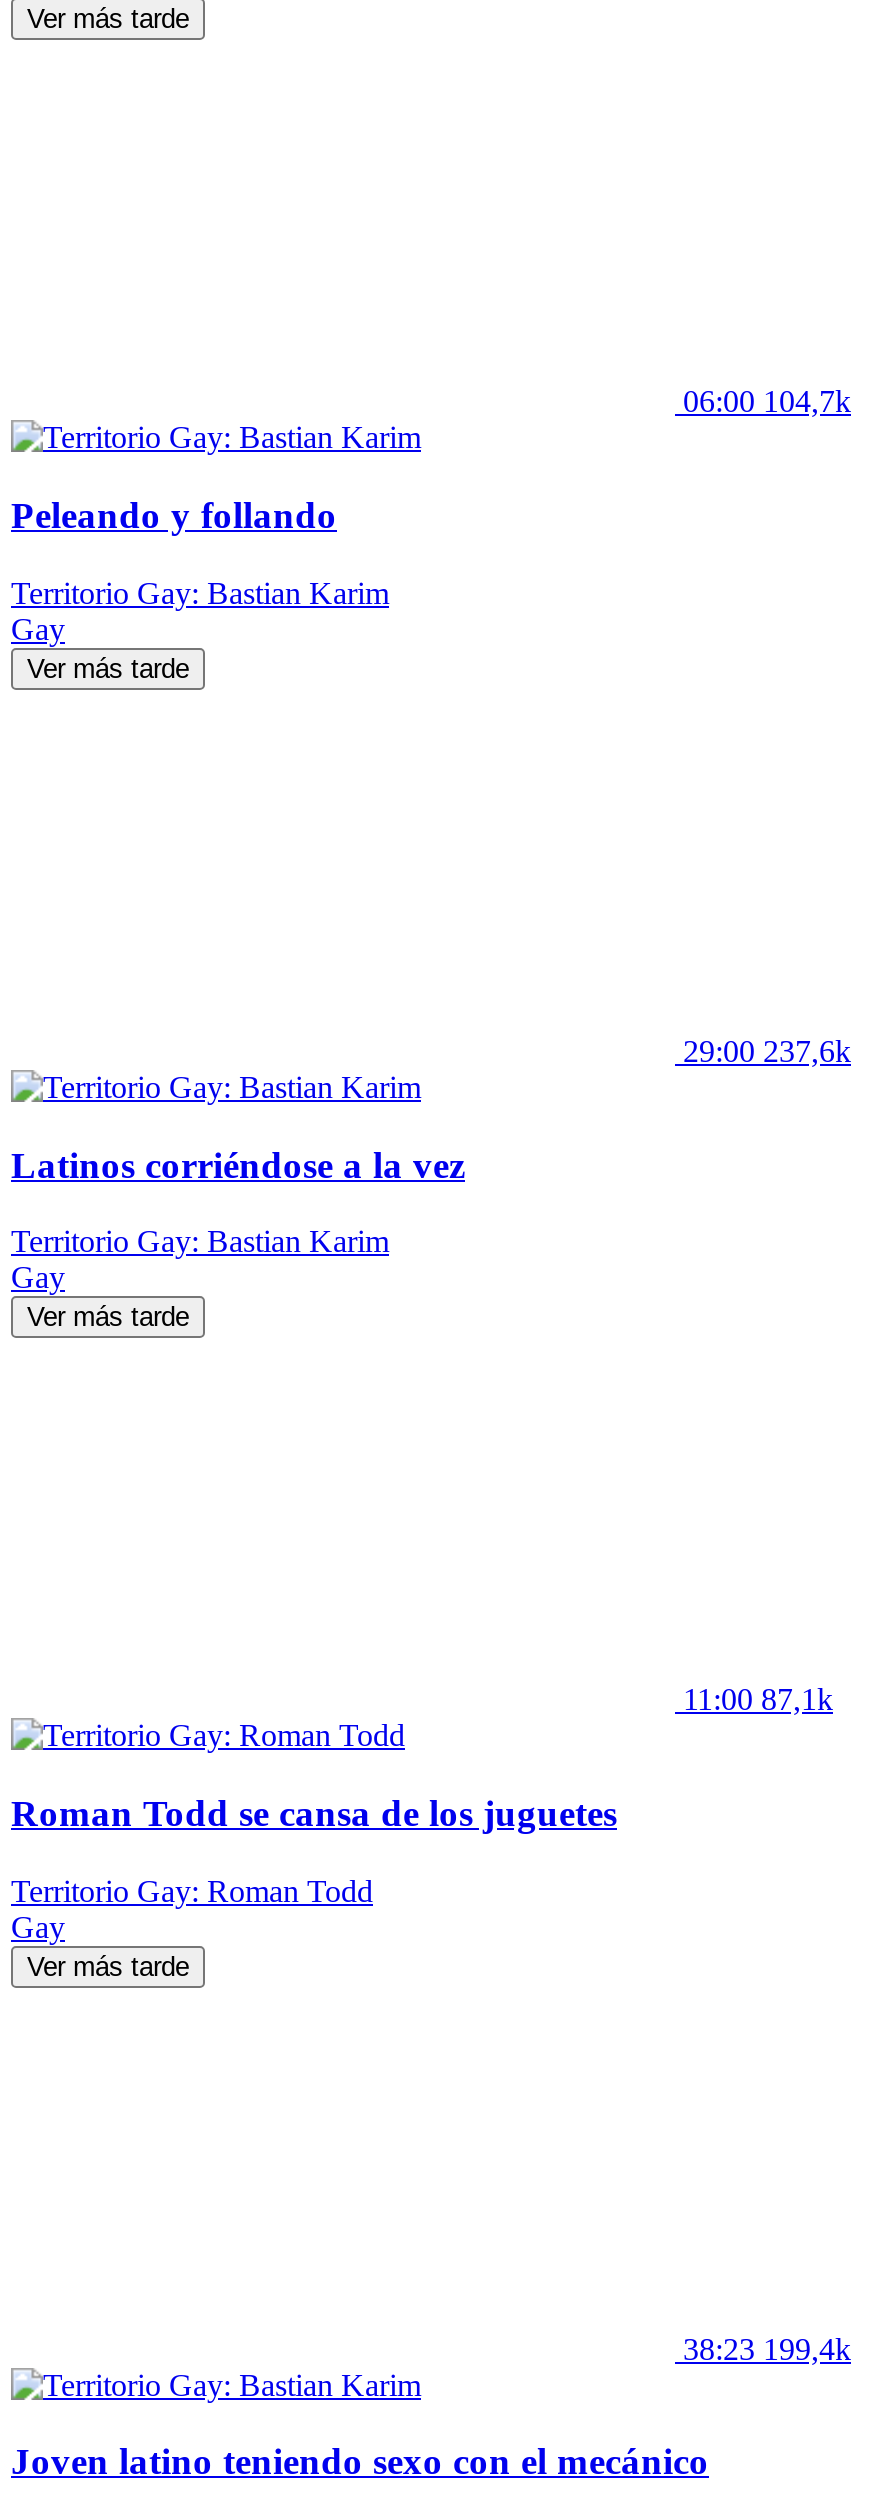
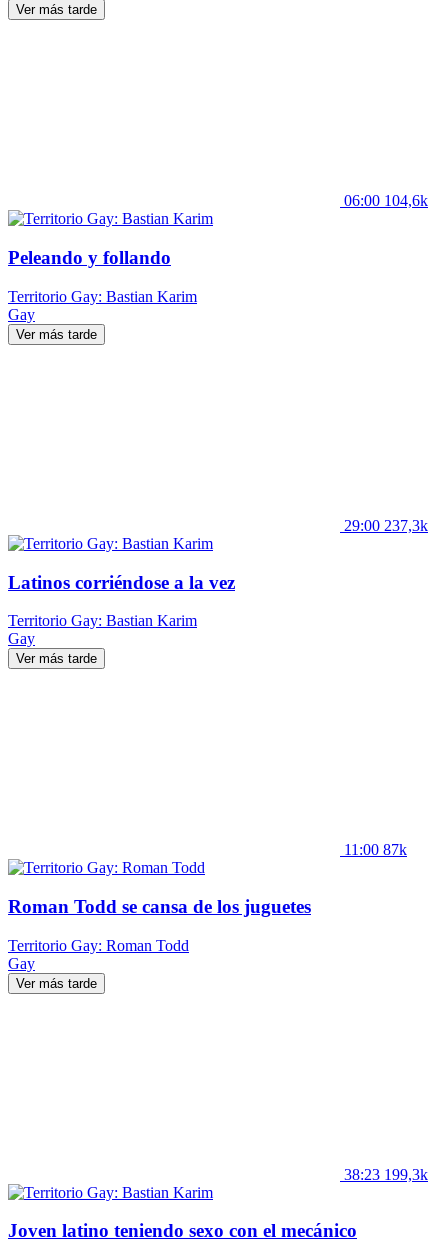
- 06:00 104,7k
+ 06:00 104,6k

- 29:00 237,6k
+ 29:00 237,3k

- 11:00 87,1k
+ 11:00 87k

- 38:23 199,4k
+ 38:23 199,3k
